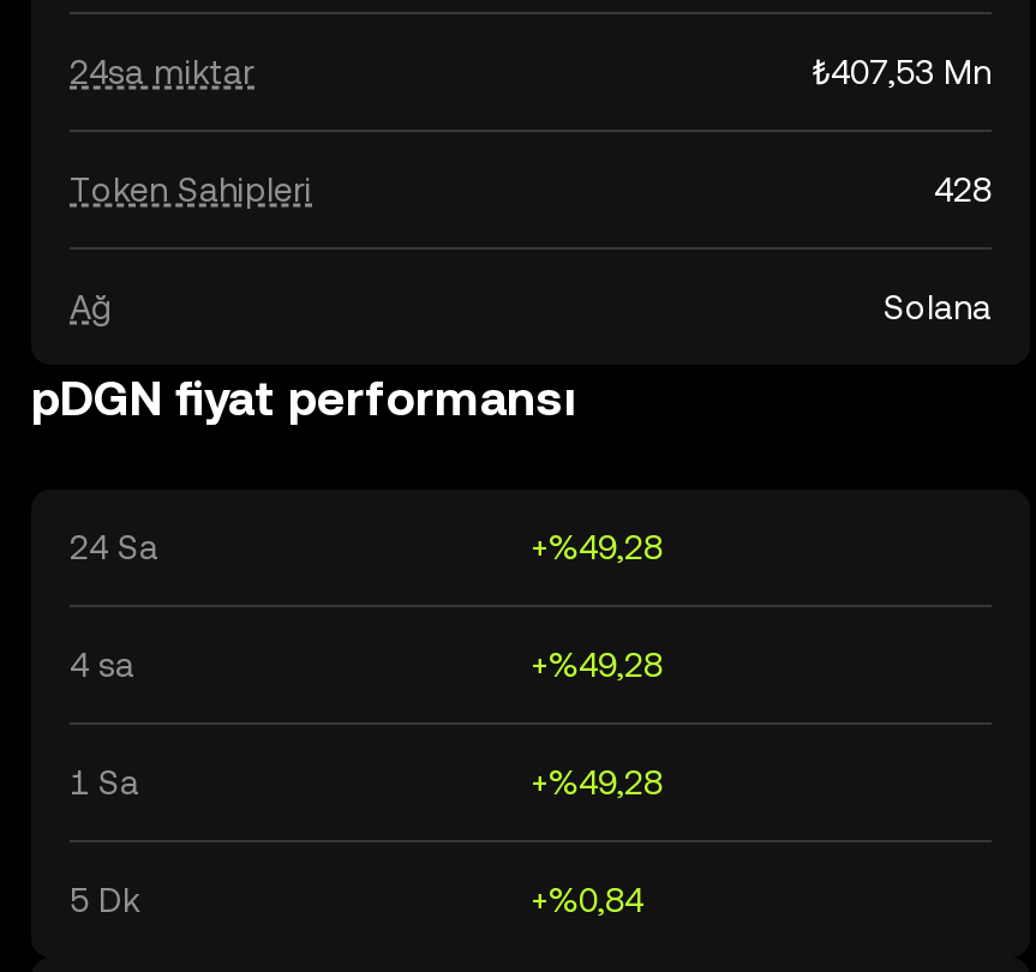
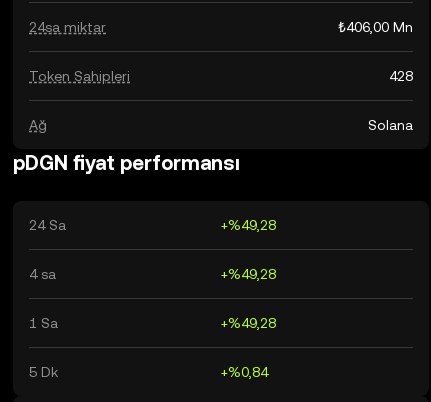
- ₺407,53 Mn
+ ₺406,00 Mn
